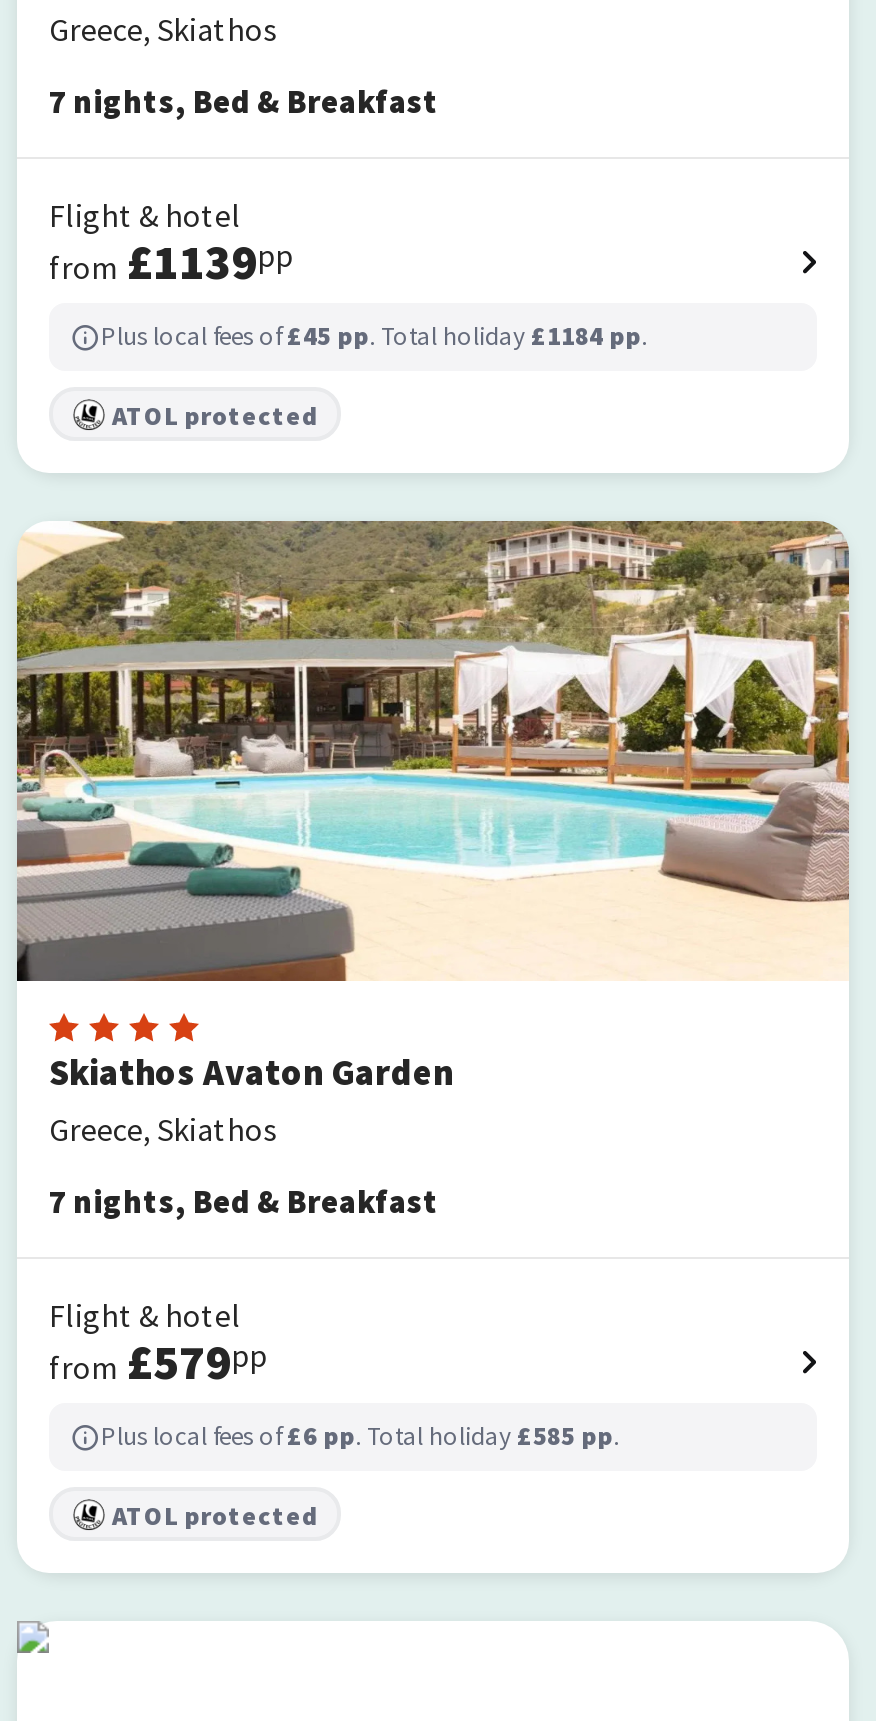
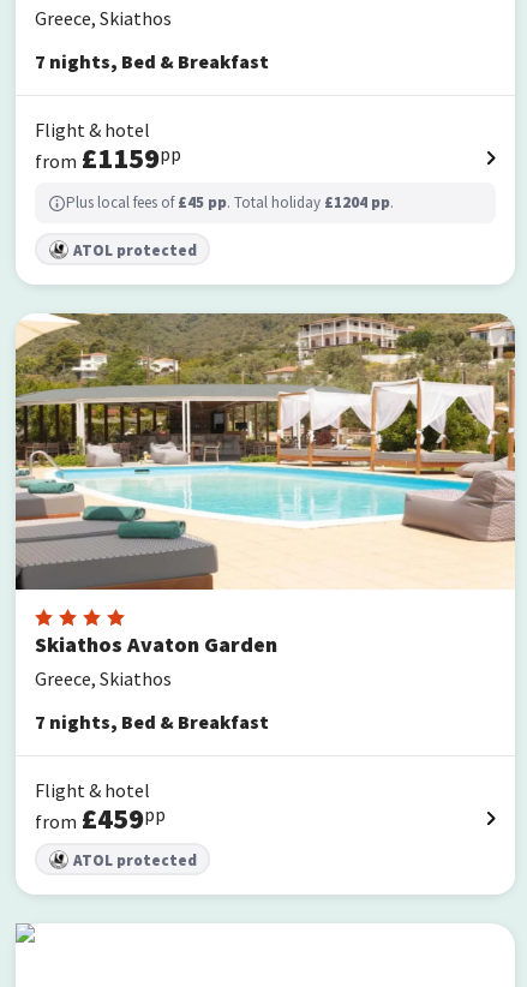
- from £1139pp
+ from £1159pp

- Plus local fees of£45 pp. Total holiday £1184 pp.
+ Plus local fees of£45 pp. Total holiday £1204 pp.

- from £579pp
- Plus local fees of£6 pp. Total holiday £585 pp.
+ from £459pp
